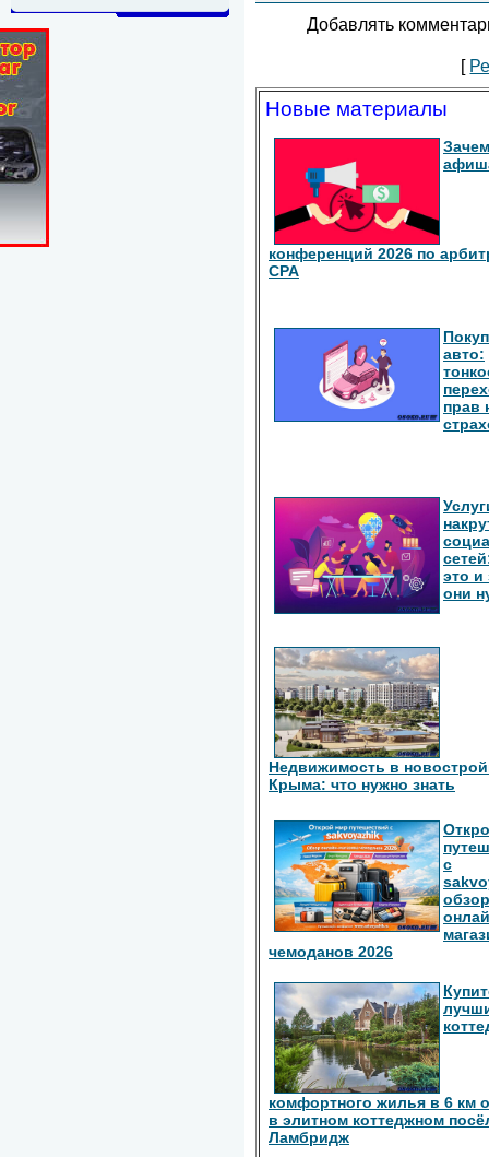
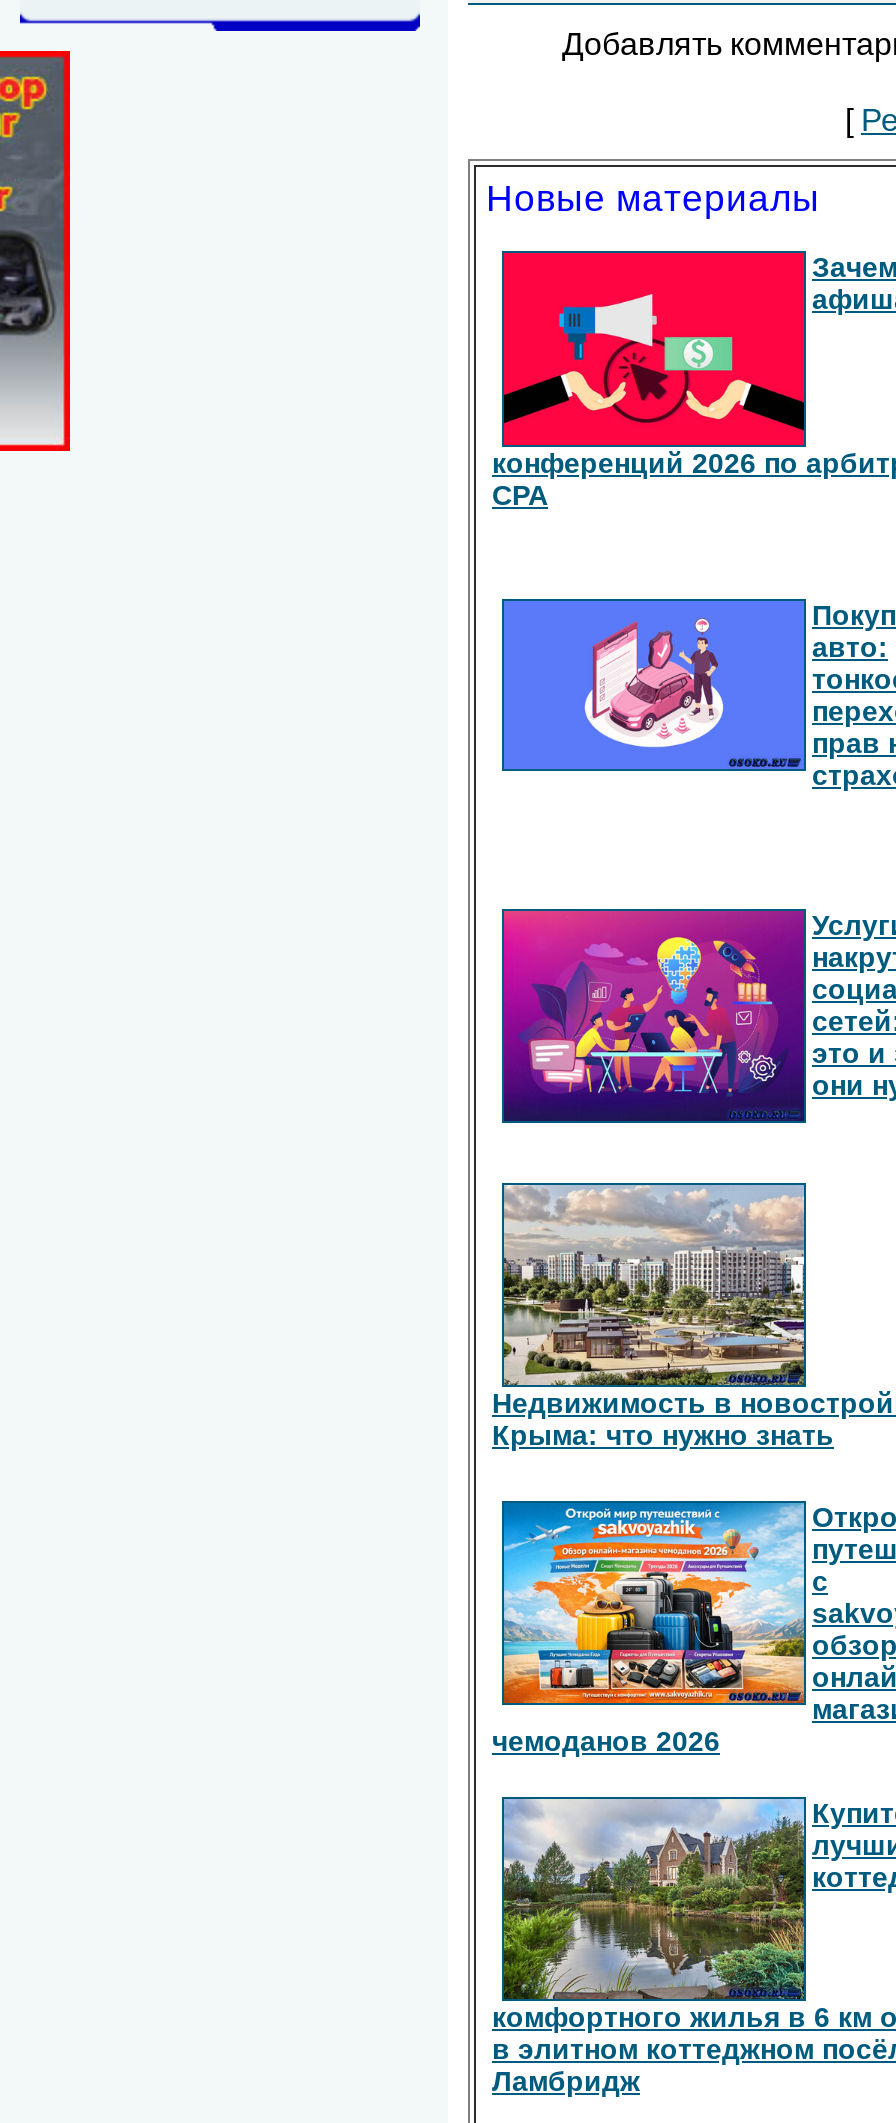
- [image]
+ [image]
